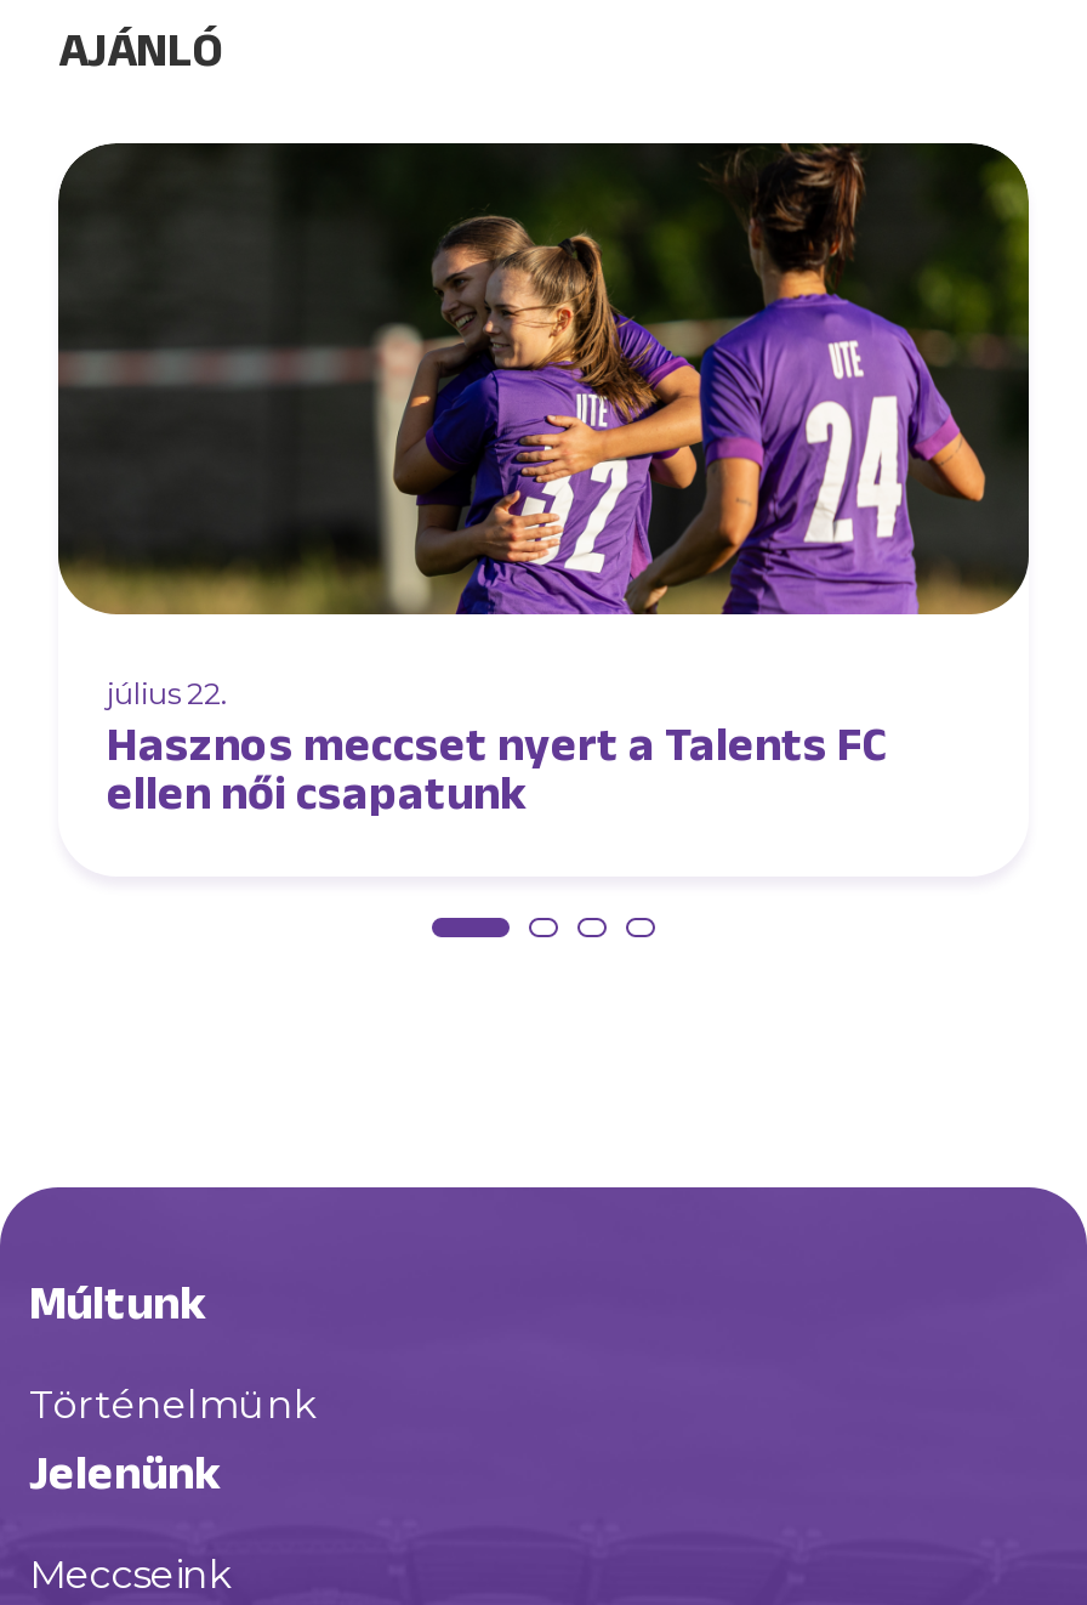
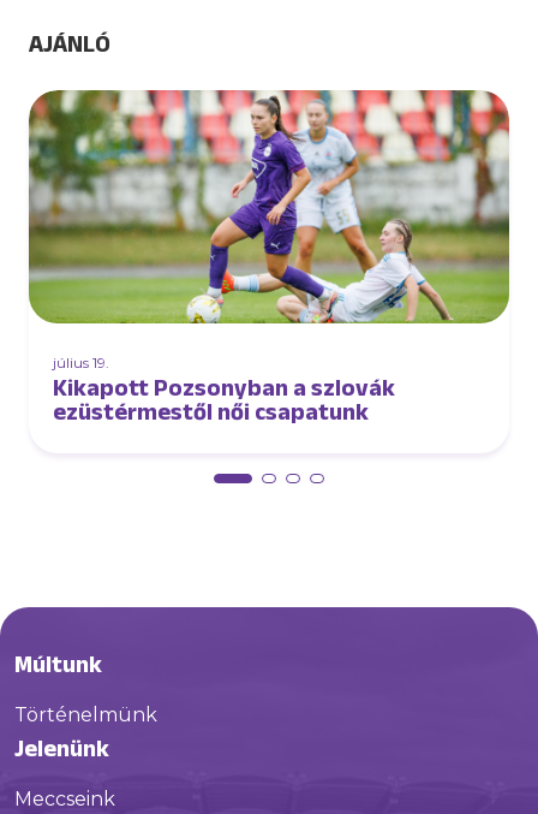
- [image]
- július 22.
- Hasznos meccset nyert a Talents FC
- ellen női csapatunk
+ [image]
+ július 19.
+ Kikapott Pozsonyban a szlovák
+ ezüstérmestől női csapatunk
